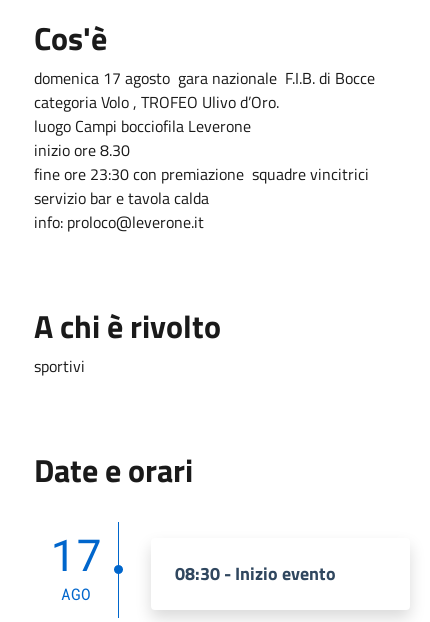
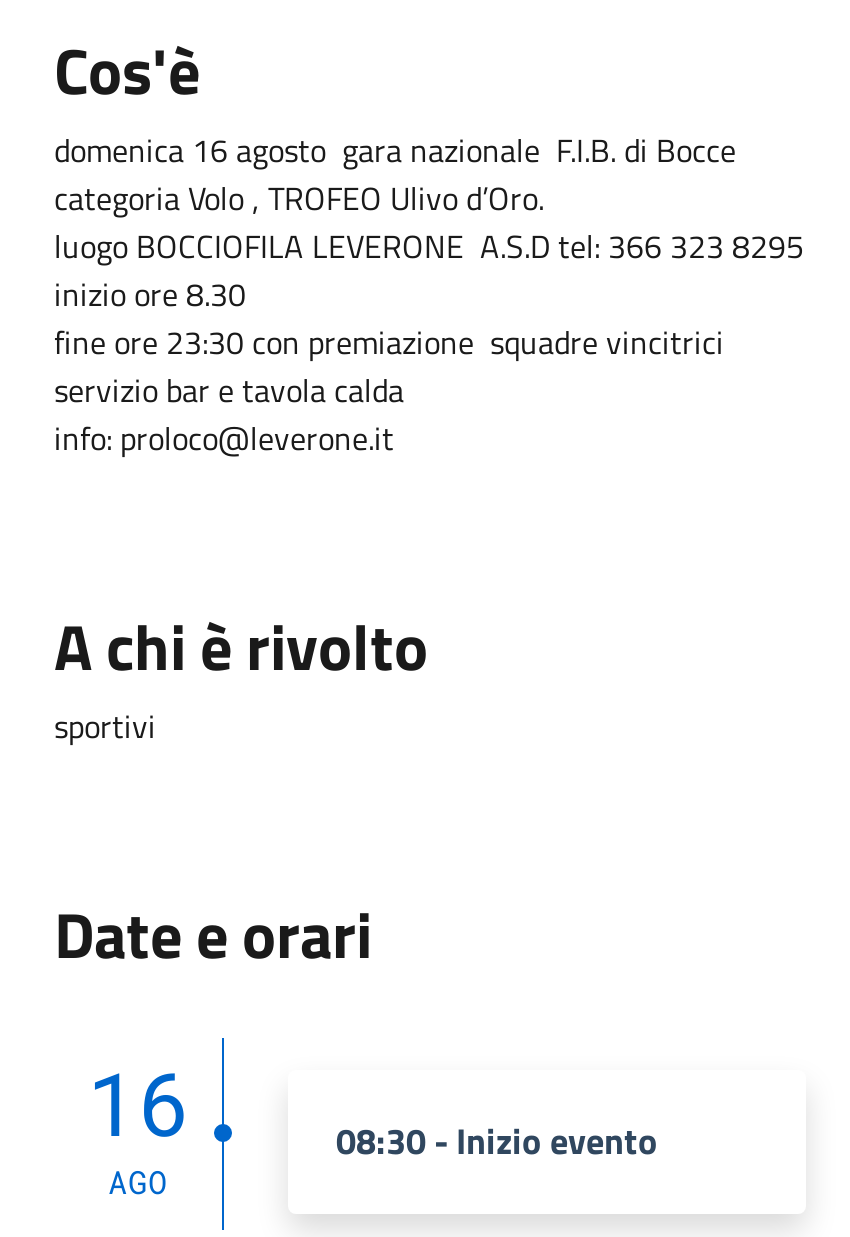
- domenica 17 agosto gara nazionale F.I.B. di Bocce
+ domenica 16 agosto gara nazionale F.I.B. di Bocce

- luogo Campi bocciofila Leverone
+ luogo BOCCIOFILA LEVERONE A.S.D tel: 366 323 8295

- 17
+ 16
